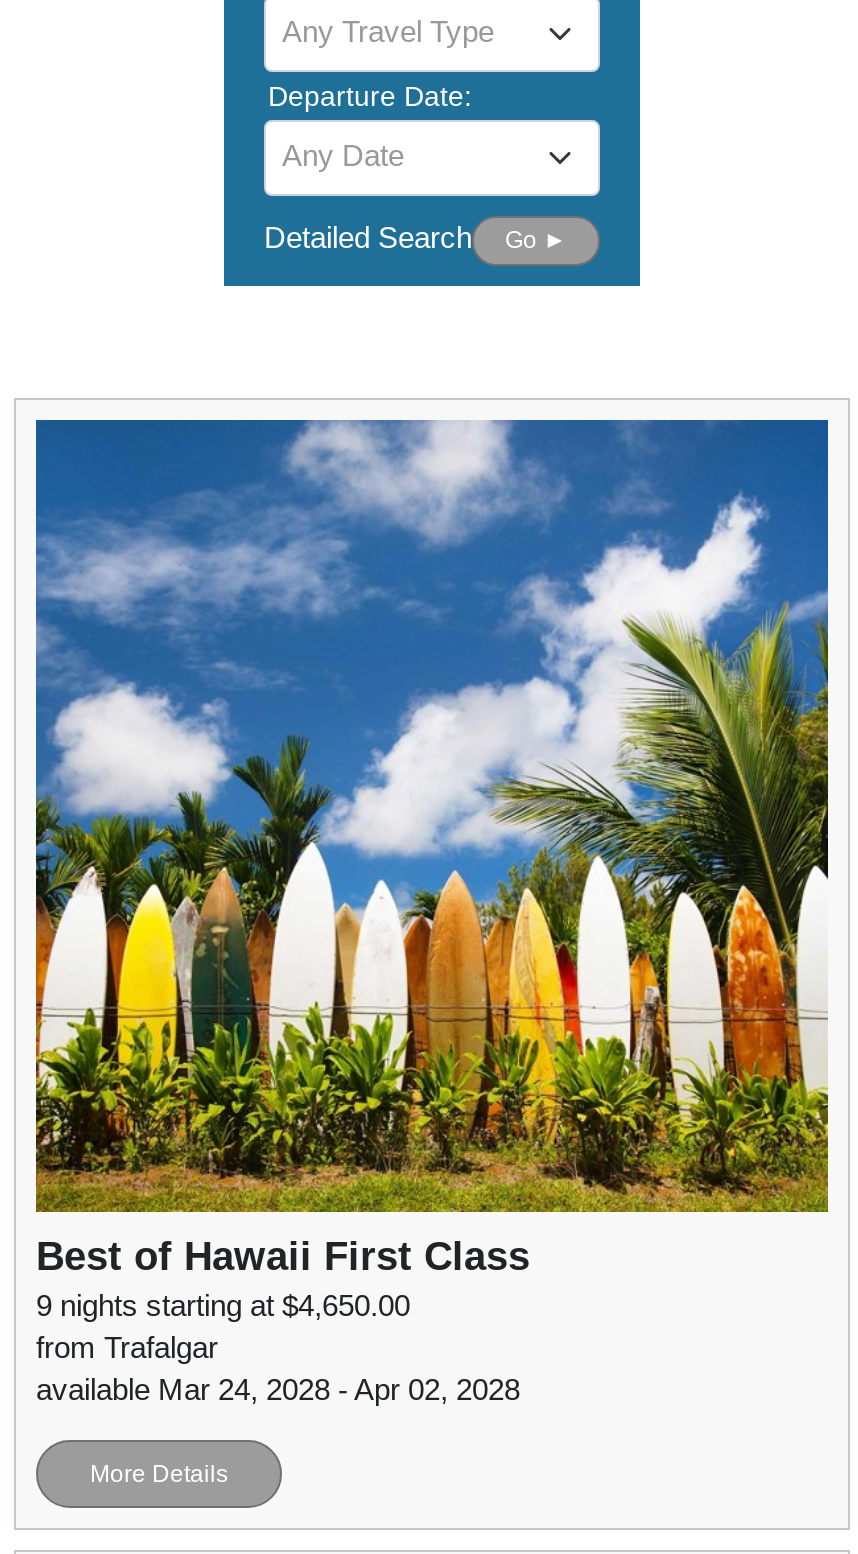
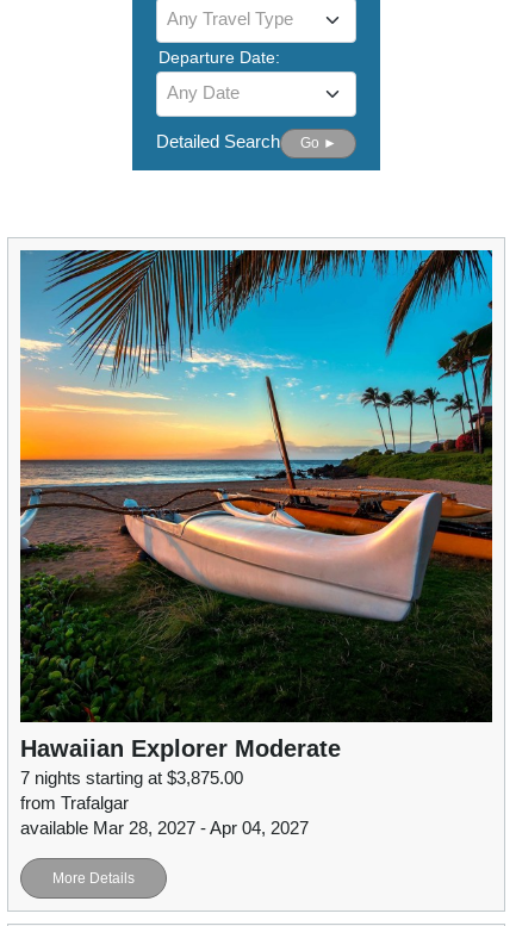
- [image]
- Best of Hawaii First Class
- 9 nights starting at $4,650.00
+ [image]
+ Hawaiian Explorer Moderate
+ 7 nights starting at $3,875.00

- available Mar 24, 2028 - Apr 02, 2028
+ available Mar 28, 2027 - Apr 04, 2027
